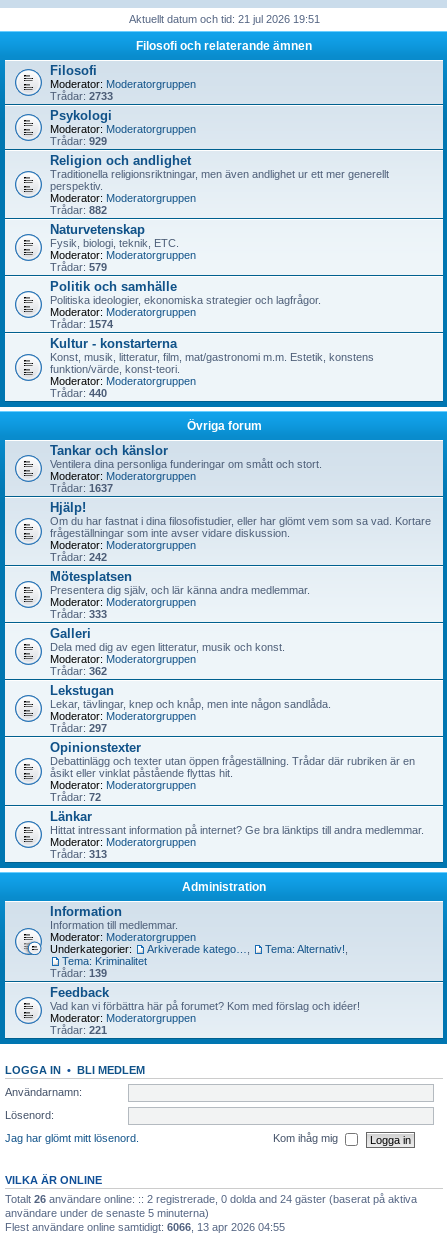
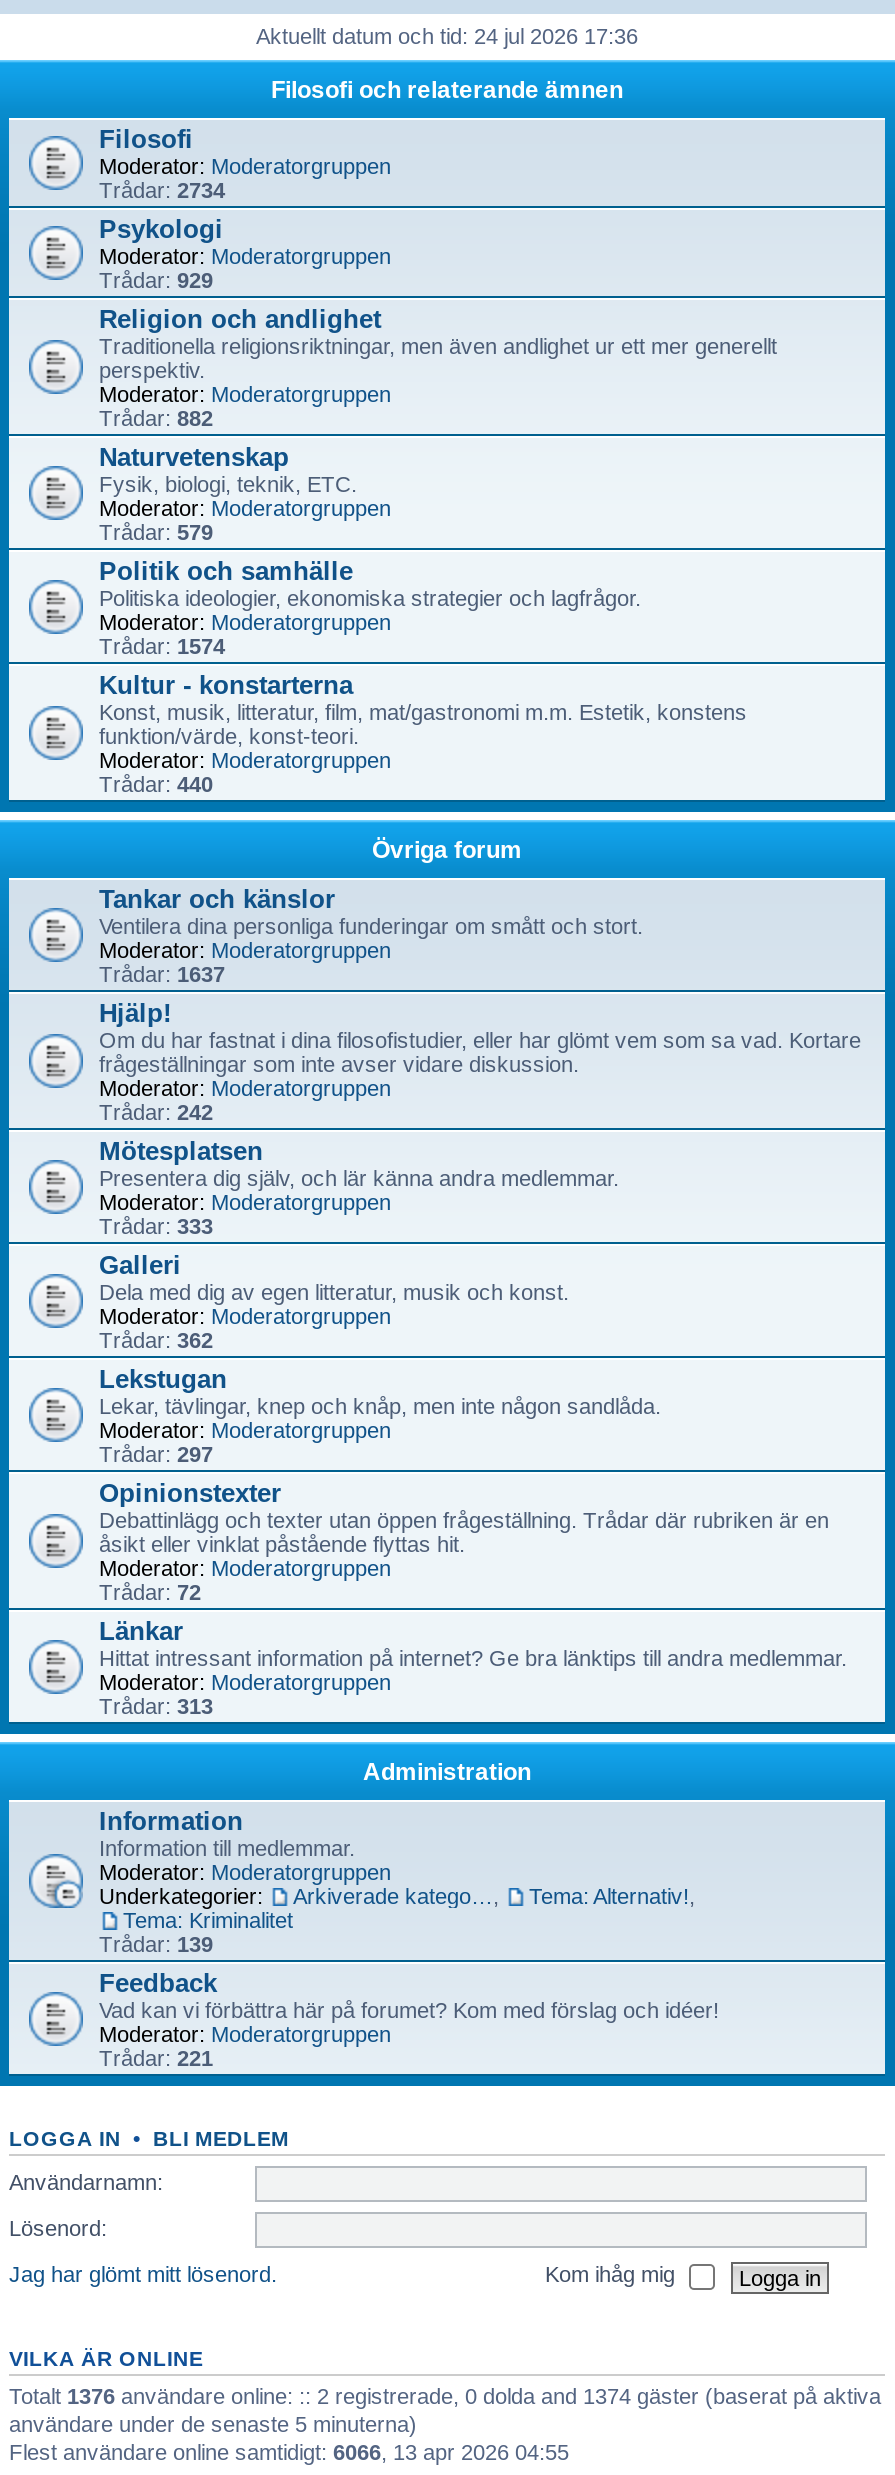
- Aktuellt datum och tid: 21 jul 2026 19:51
+ Aktuellt datum och tid: 24 jul 2026 17:36

- Trådar: 2733
+ Trådar: 2734

- Totalt 26 användare online: :: 2 registrerade, 0 dolda and 24 gäster (baserat på aktiva
+ Totalt 1376 användare online: :: 2 registrerade, 0 dolda and 1374 gäster (baserat på aktiva
